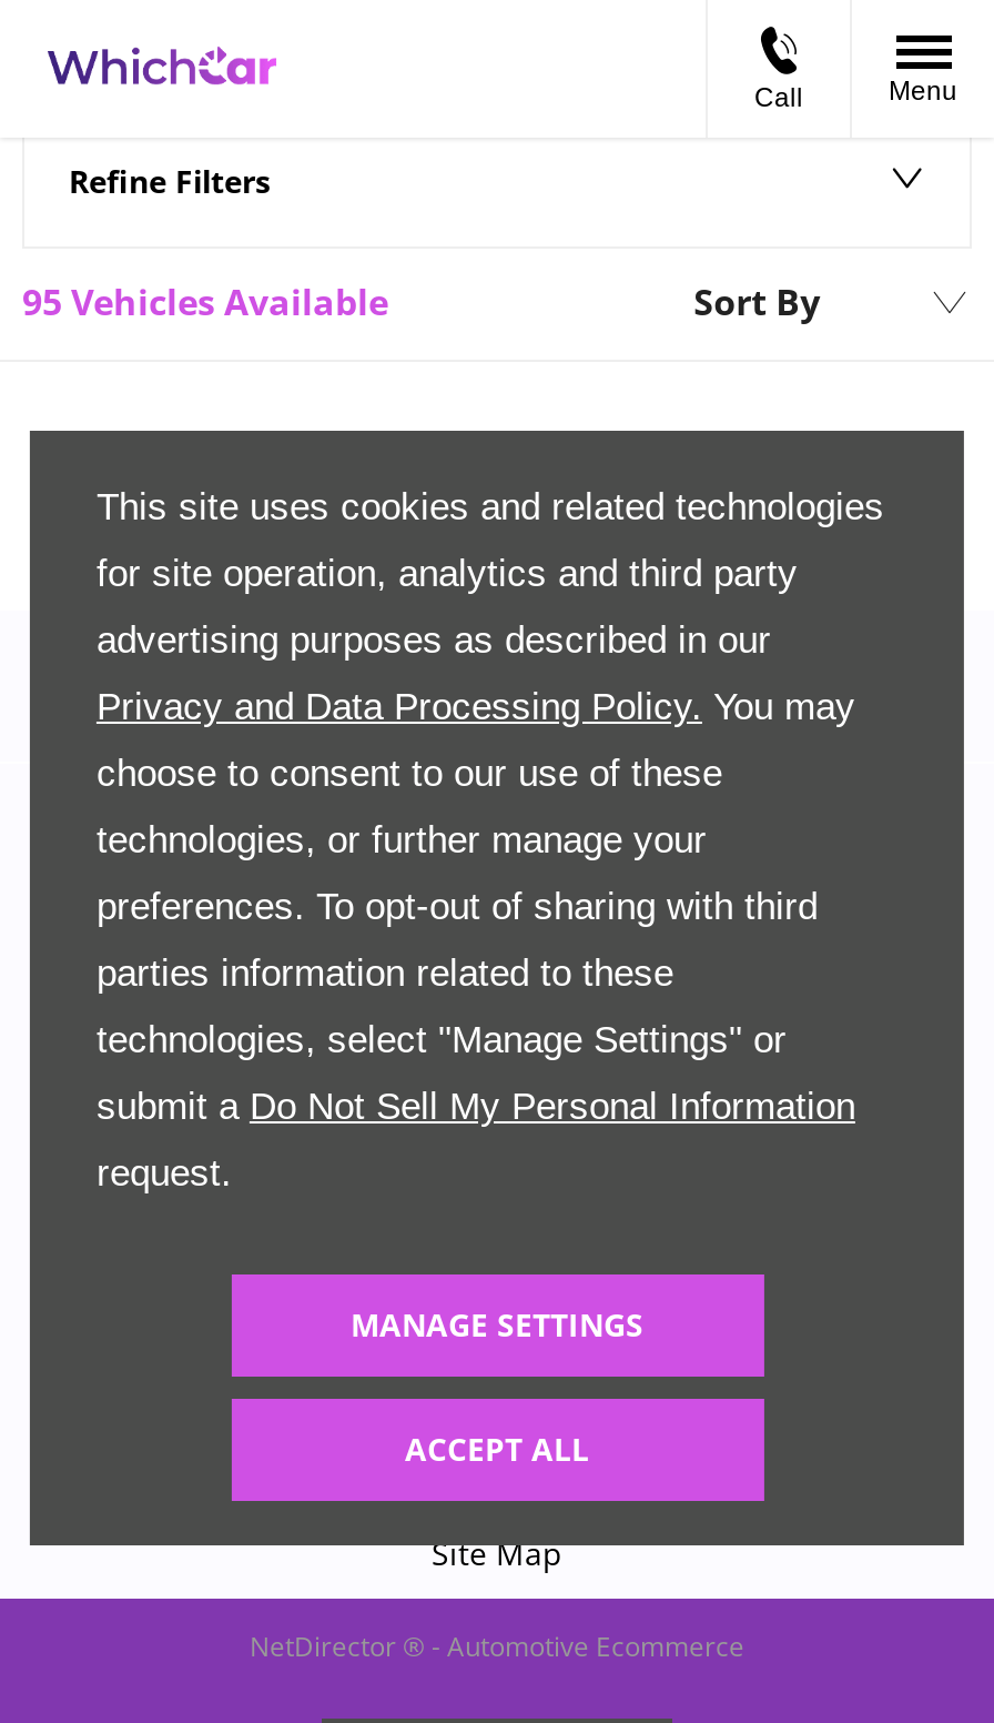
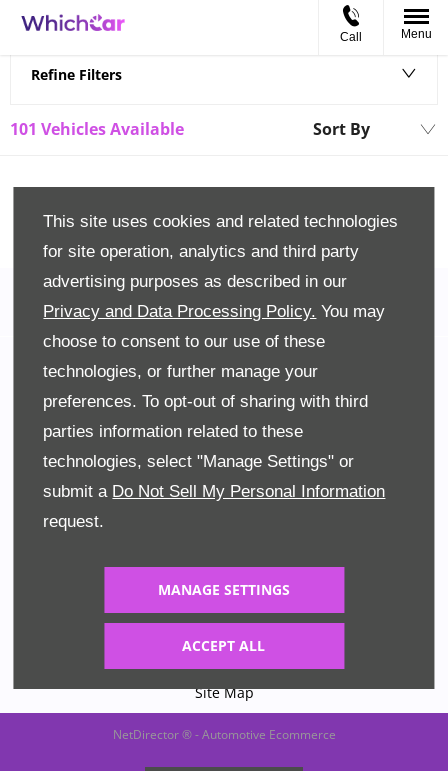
- 95 Vehicles Available
+ 101 Vehicles Available
